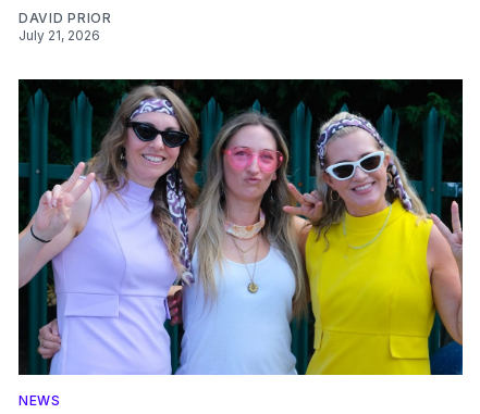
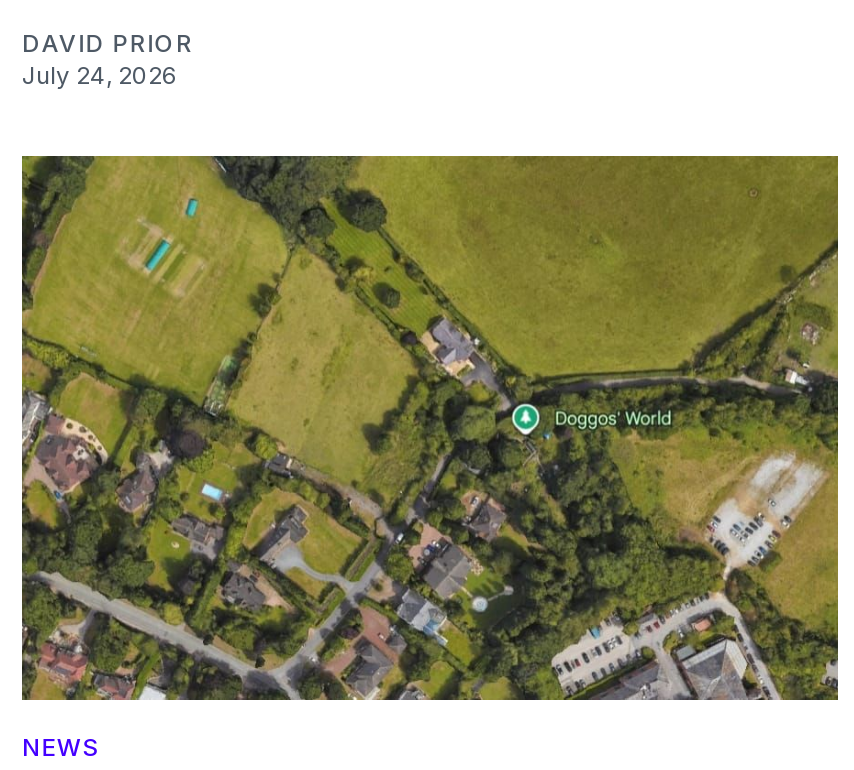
- July 21, 2026
+ July 24, 2026

- [image]
+ [image]
